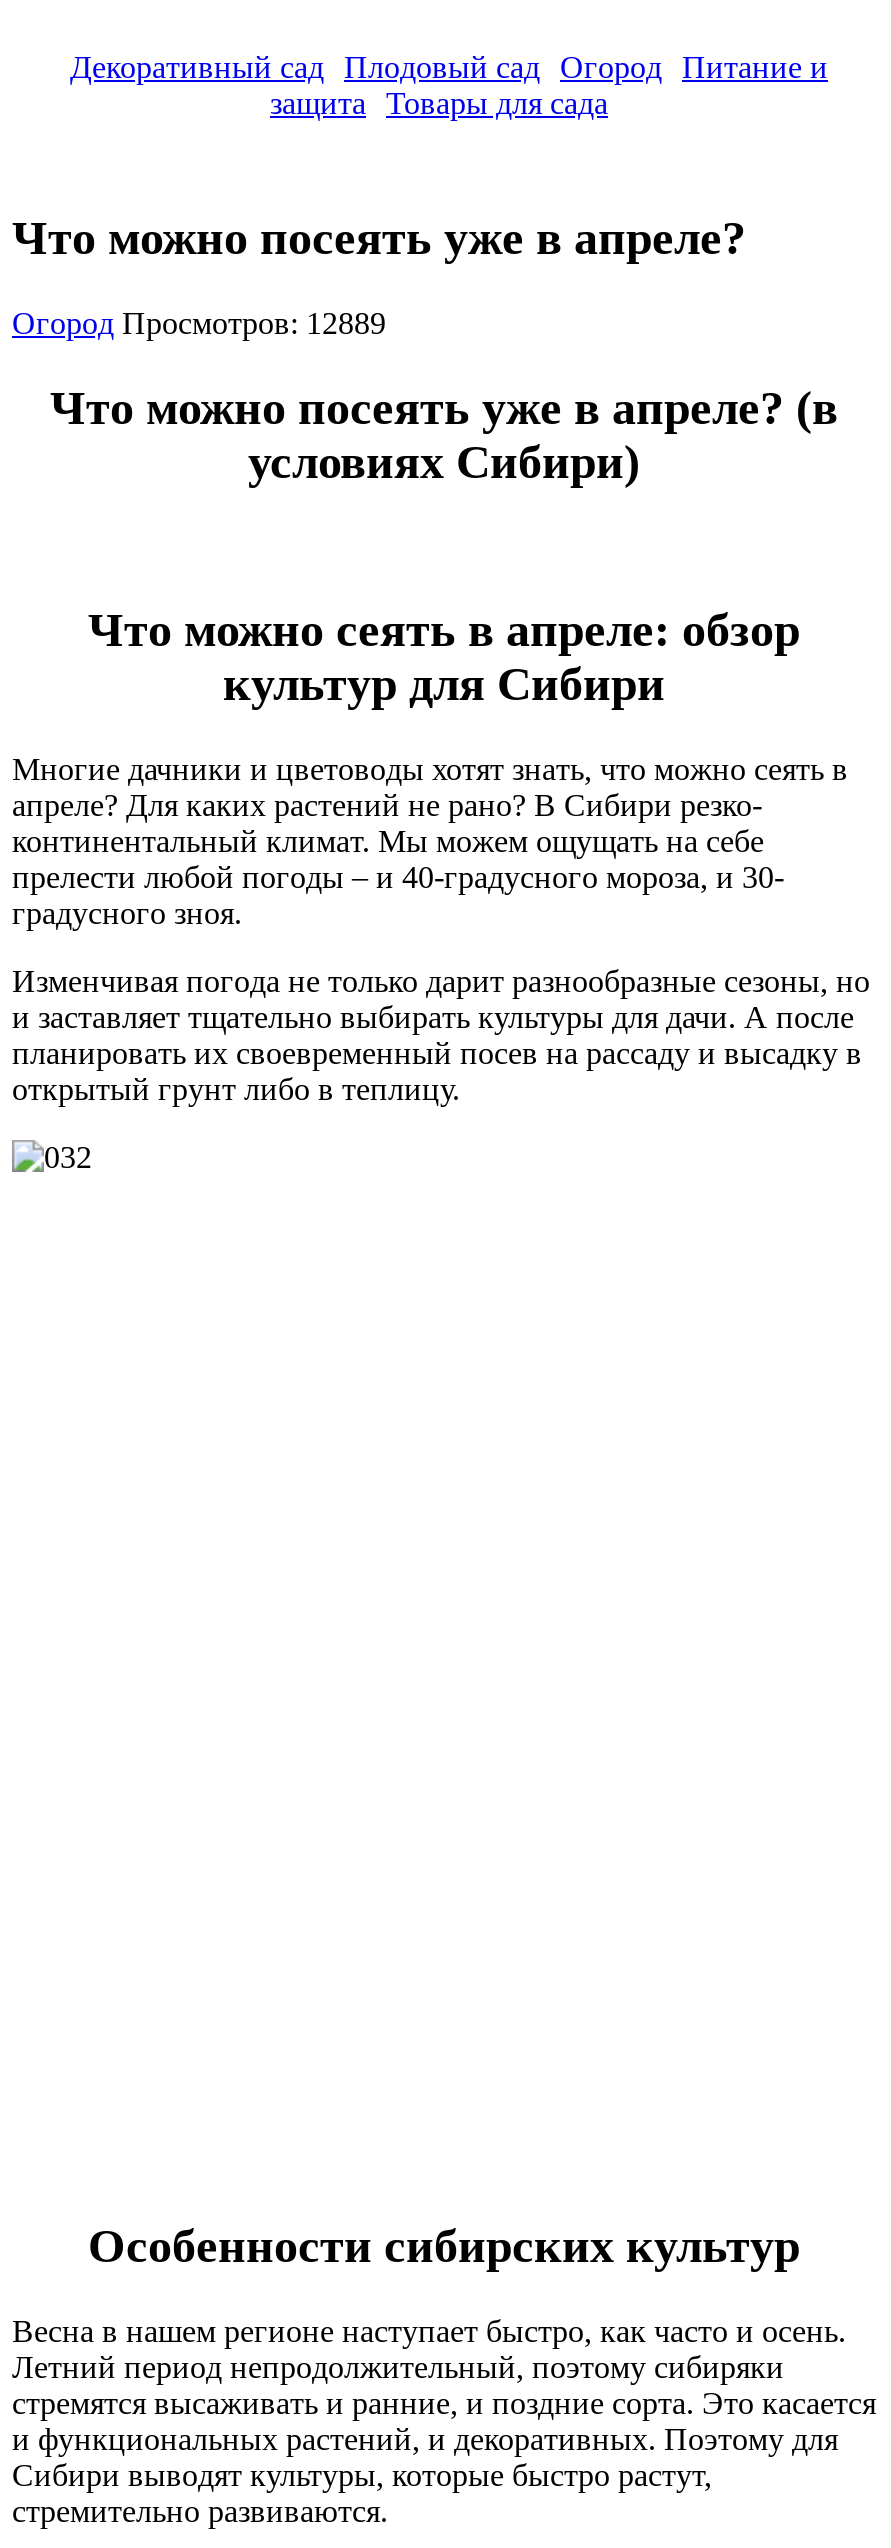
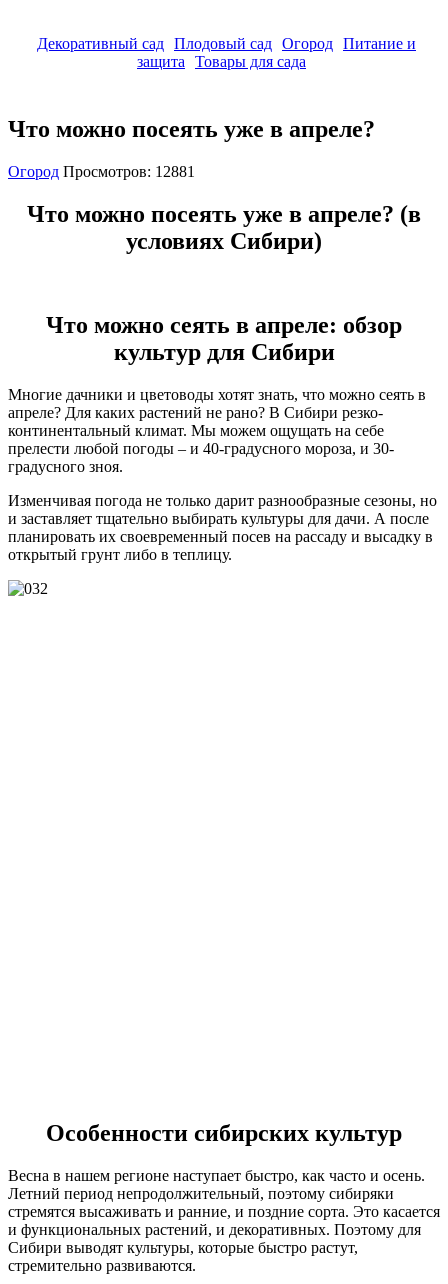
- Огород Просмотров: 12889
+ Огород Просмотров: 12881
